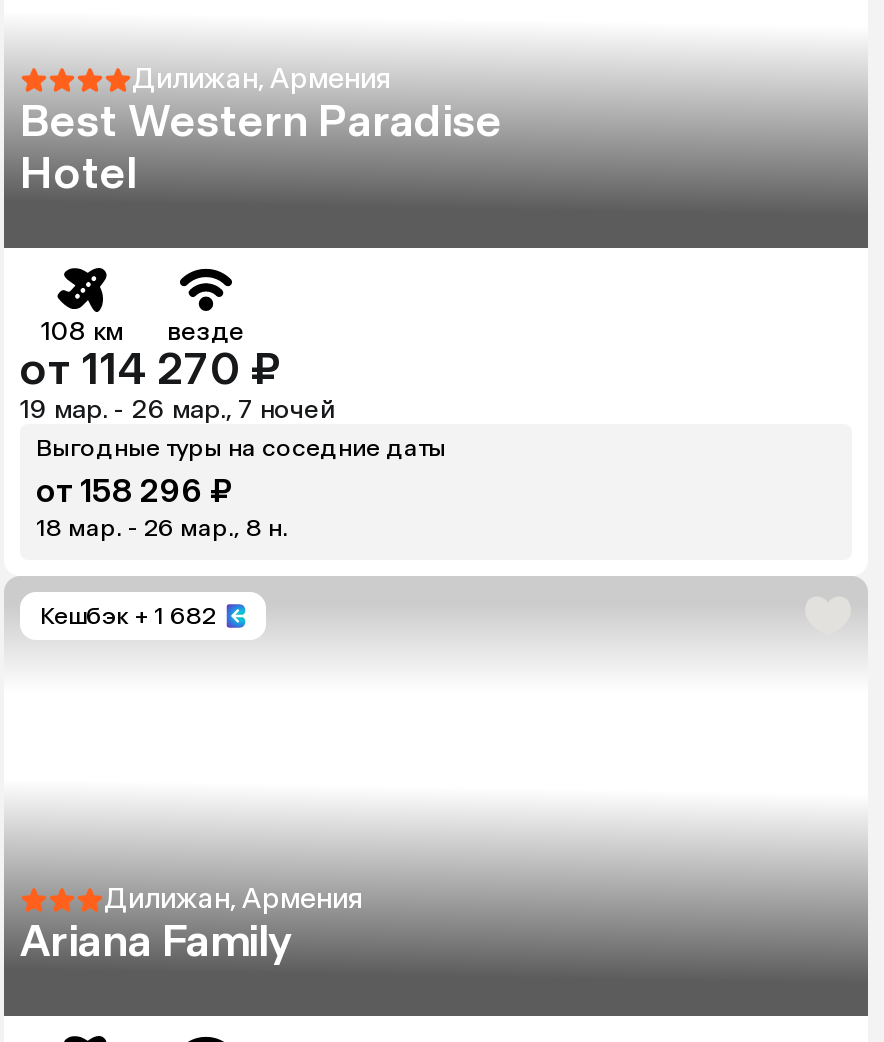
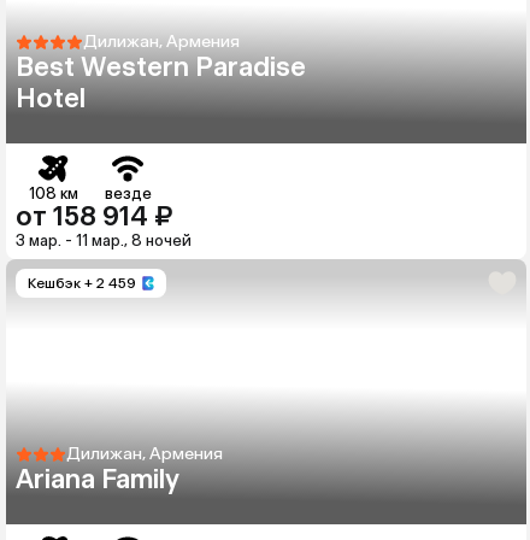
- от 114 270 ₽
- 19 мар. - 26 мар., 7 ночей
- Выгодные туры на соседние даты
- от 158 296 ₽
- 18 мар. - 26 мар., 8 н.
+ от 158 914 ₽
+ 3 мар. - 11 мар., 8 ночей

- Кешбэк + 1 682
+ Кешбэк + 2 459
